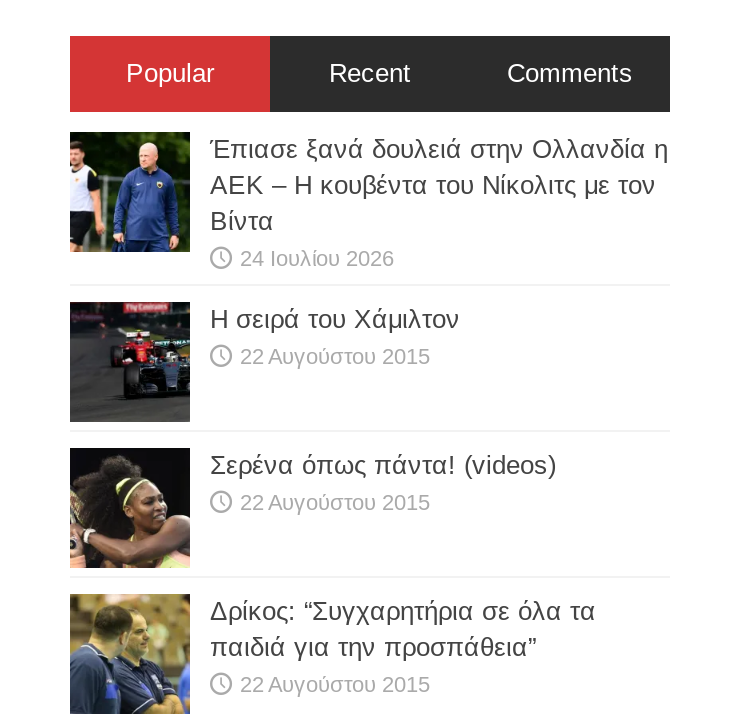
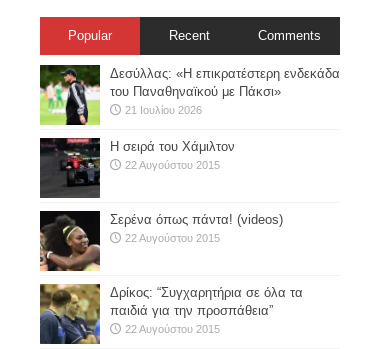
- [image]
- Έπιασε ξανά δουλειά στην Ολλανδία η
- ΑΕΚ – Η κουβέντα του Νίκολιτς με τον
- Βίντα
- 24 Ιουλίου 2026
+ [image]
+ Δεσύλλας: «Η επικρατέστερη ενδεκάδα
+ του Παναθηναϊκού με Πάκσι»
+ 21 Ιουλίου 2026
